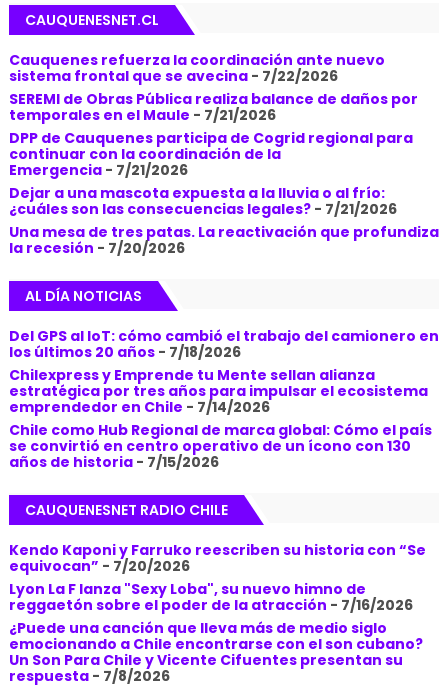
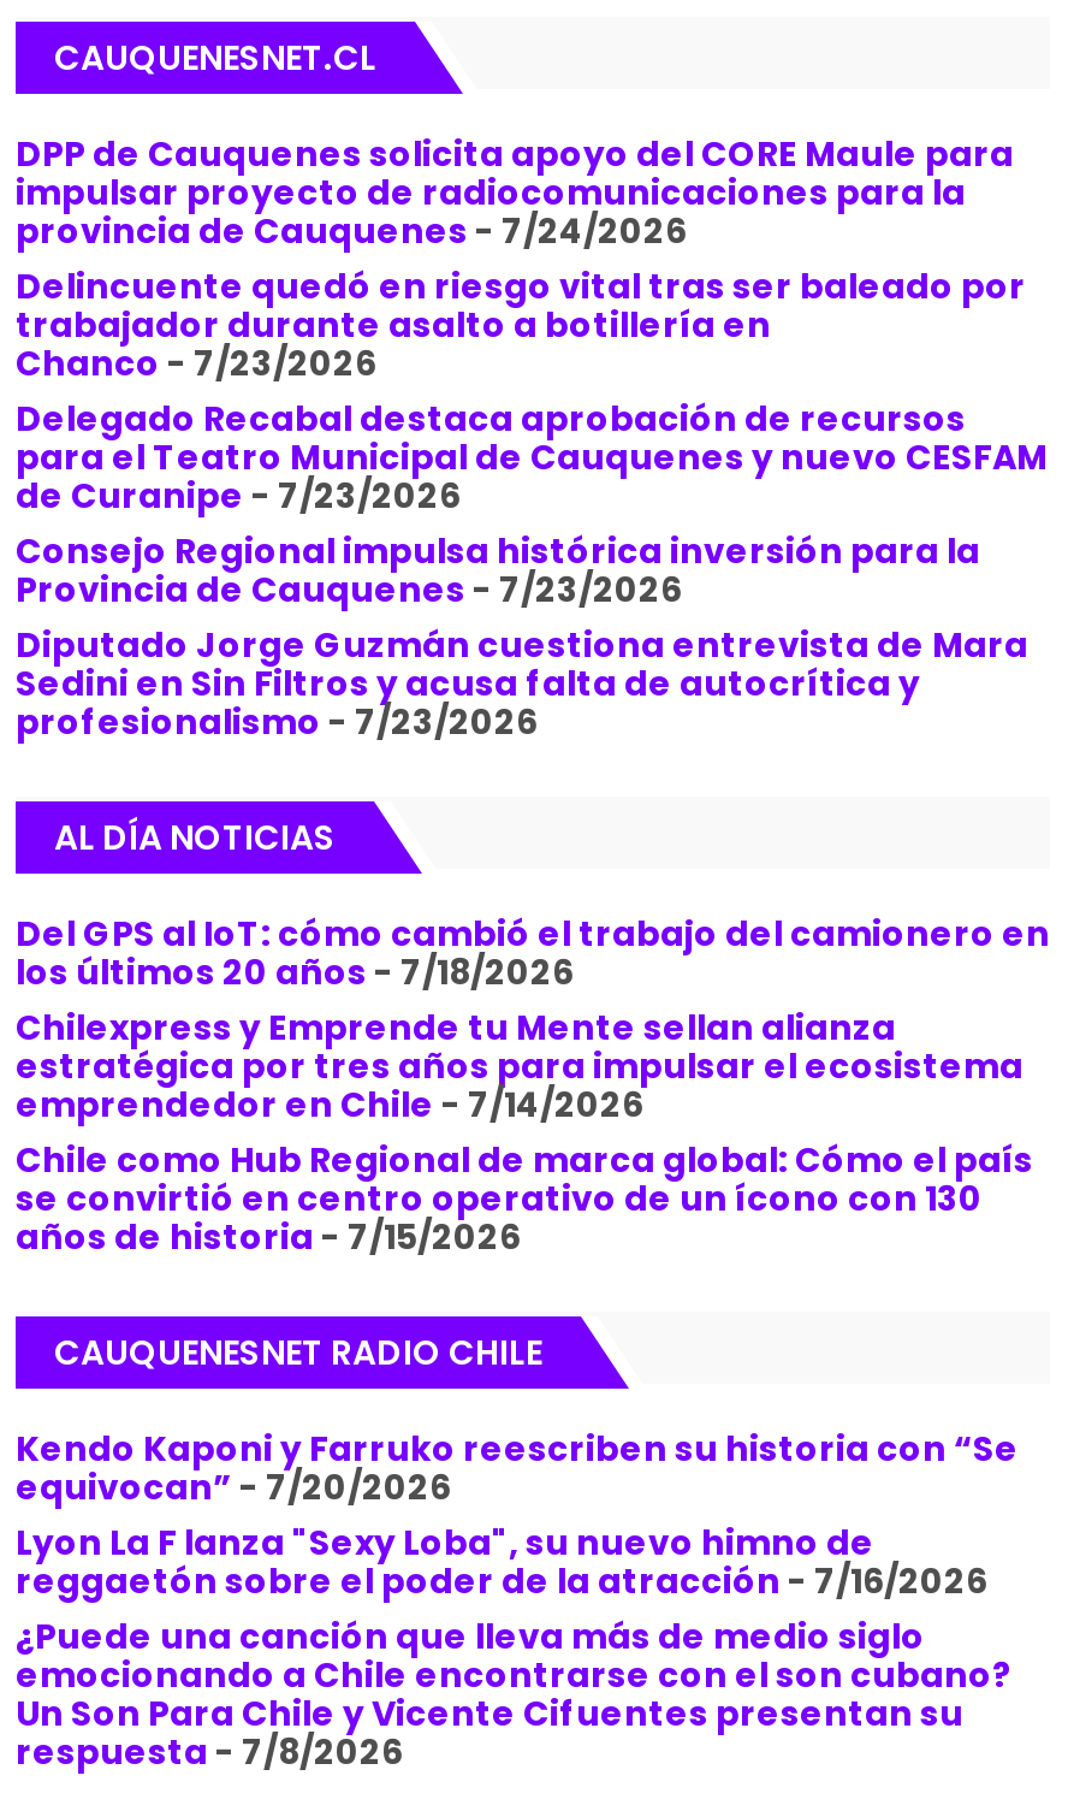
- Cauquenes refuerza la coordinación ante nuevo
- sistema frontal que se avecina- 7/22/2026
- SEREMI de Obras Pública realiza balance de daños por
- temporales en el Maule- 7/21/2026
- DPP de Cauquenes participa de Cogrid regional para
- continuar con la coordinación de la
- Emergencia- 7/21/2026
- Dejar a una mascota expuesta a la lluvia o al frío:
- ¿cuáles son las consecuencias legales?- 7/21/2026
- Una mesa de tres patas. La reactivación que profundiza
- la recesión- 7/20/2026
+ DPP de Cauquenes solicita apoyo del CORE Maule para
+ impulsar proyecto de radiocomunicaciones para la
+ provincia de Cauquenes- 7/24/2026
+ Delincuente quedó en riesgo vital tras ser baleado por
+ trabajador durante asalto a botillería en
+ Chanco- 7/23/2026
+ Delegado Recabal destaca aprobación de recursos
+ para el Teatro Municipal de Cauquenes y nuevo CESFAM
+ de Curanipe- 7/23/2026
+ Consejo Regional impulsa histórica inversión para la
+ Provincia de Cauquenes - 7/23/2026
+ Diputado Jorge Guzmán cuestiona entrevista de Mara
+ Sedini en Sin Filtros y acusa falta de autocrítica y
+ profesionalismo - 7/23/2026
